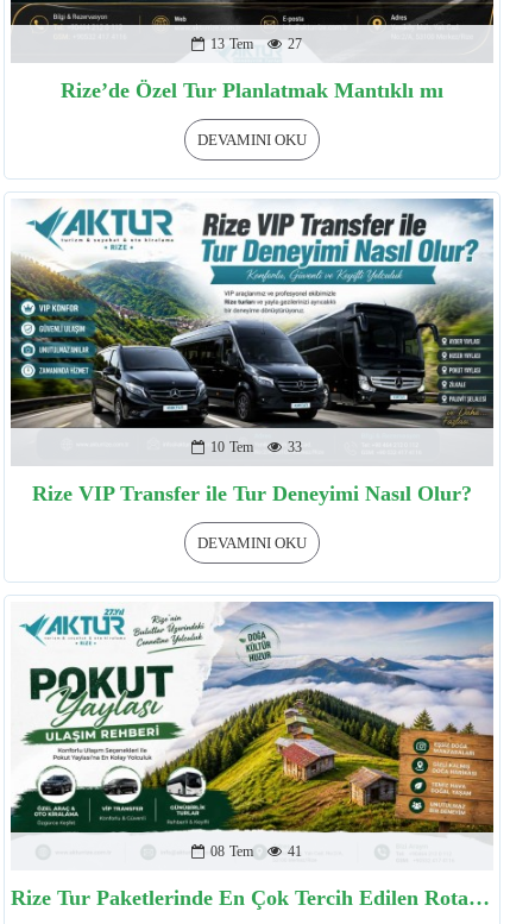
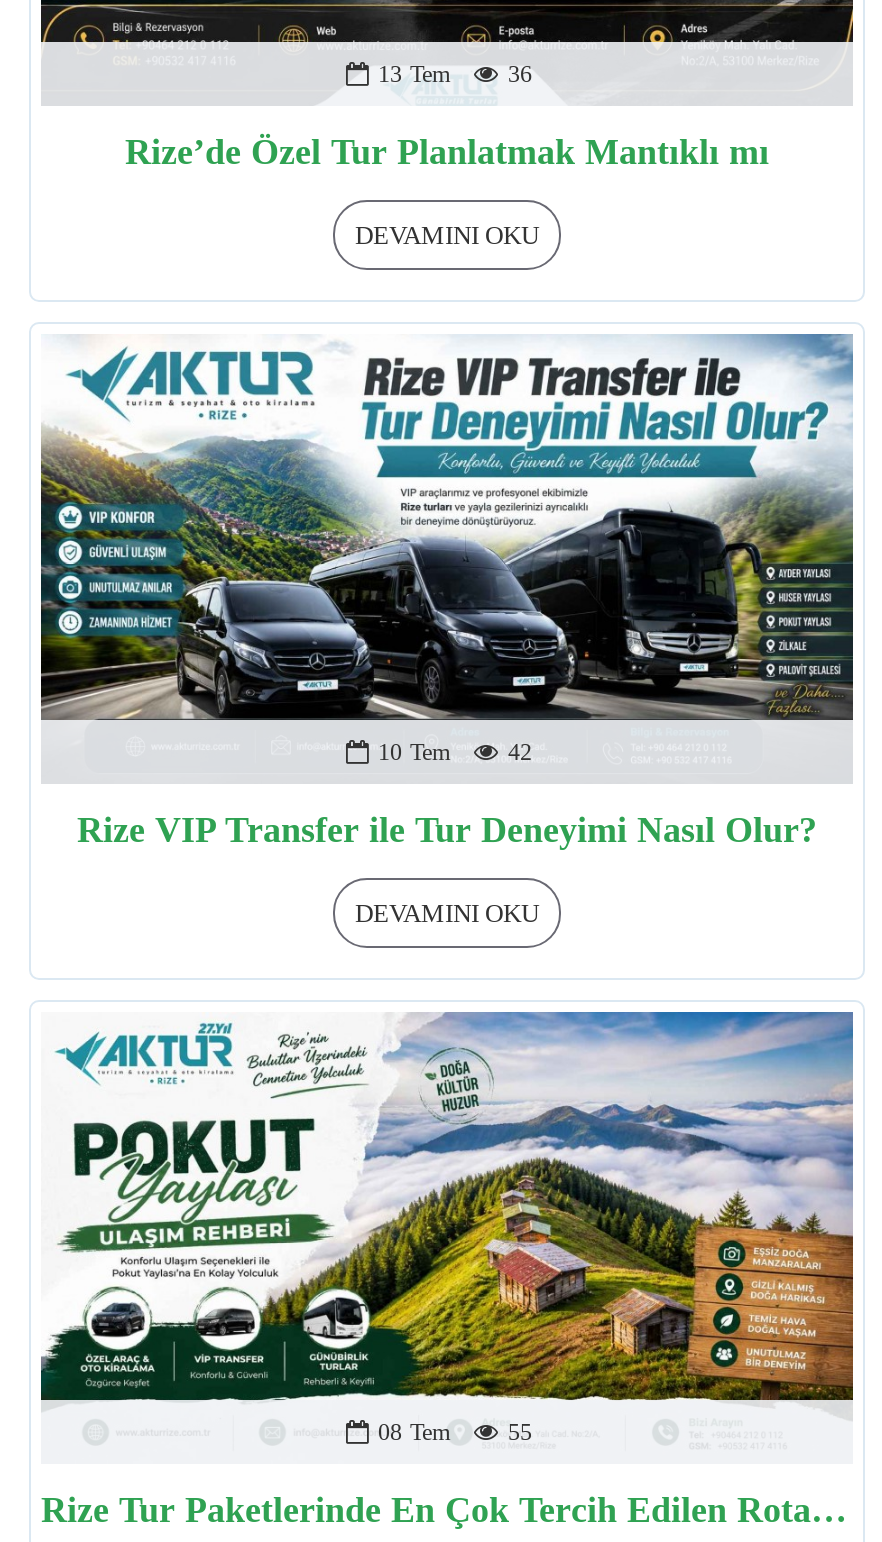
- 27
+ 36

- 33
+ 42

- 41
+ 55
